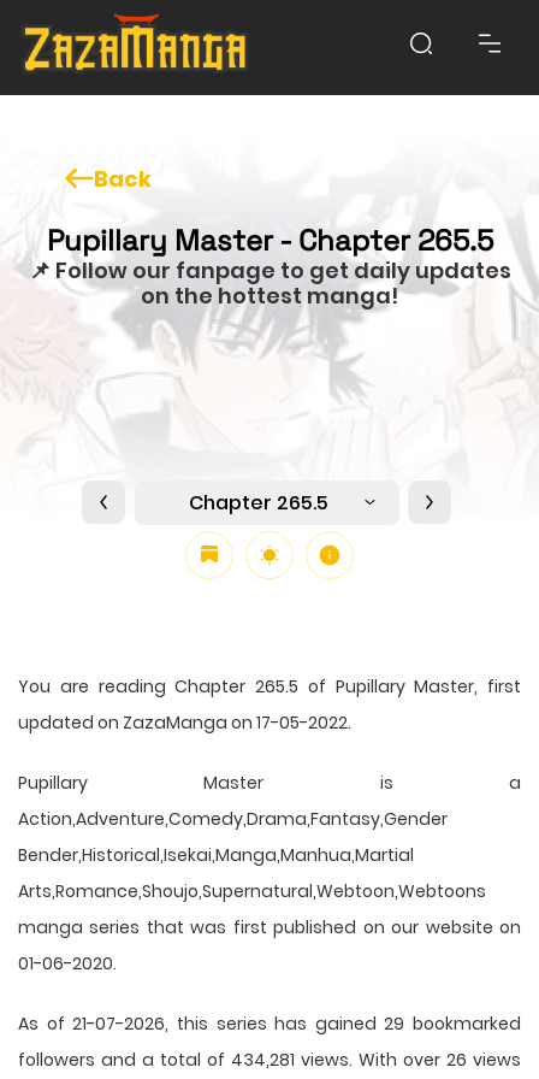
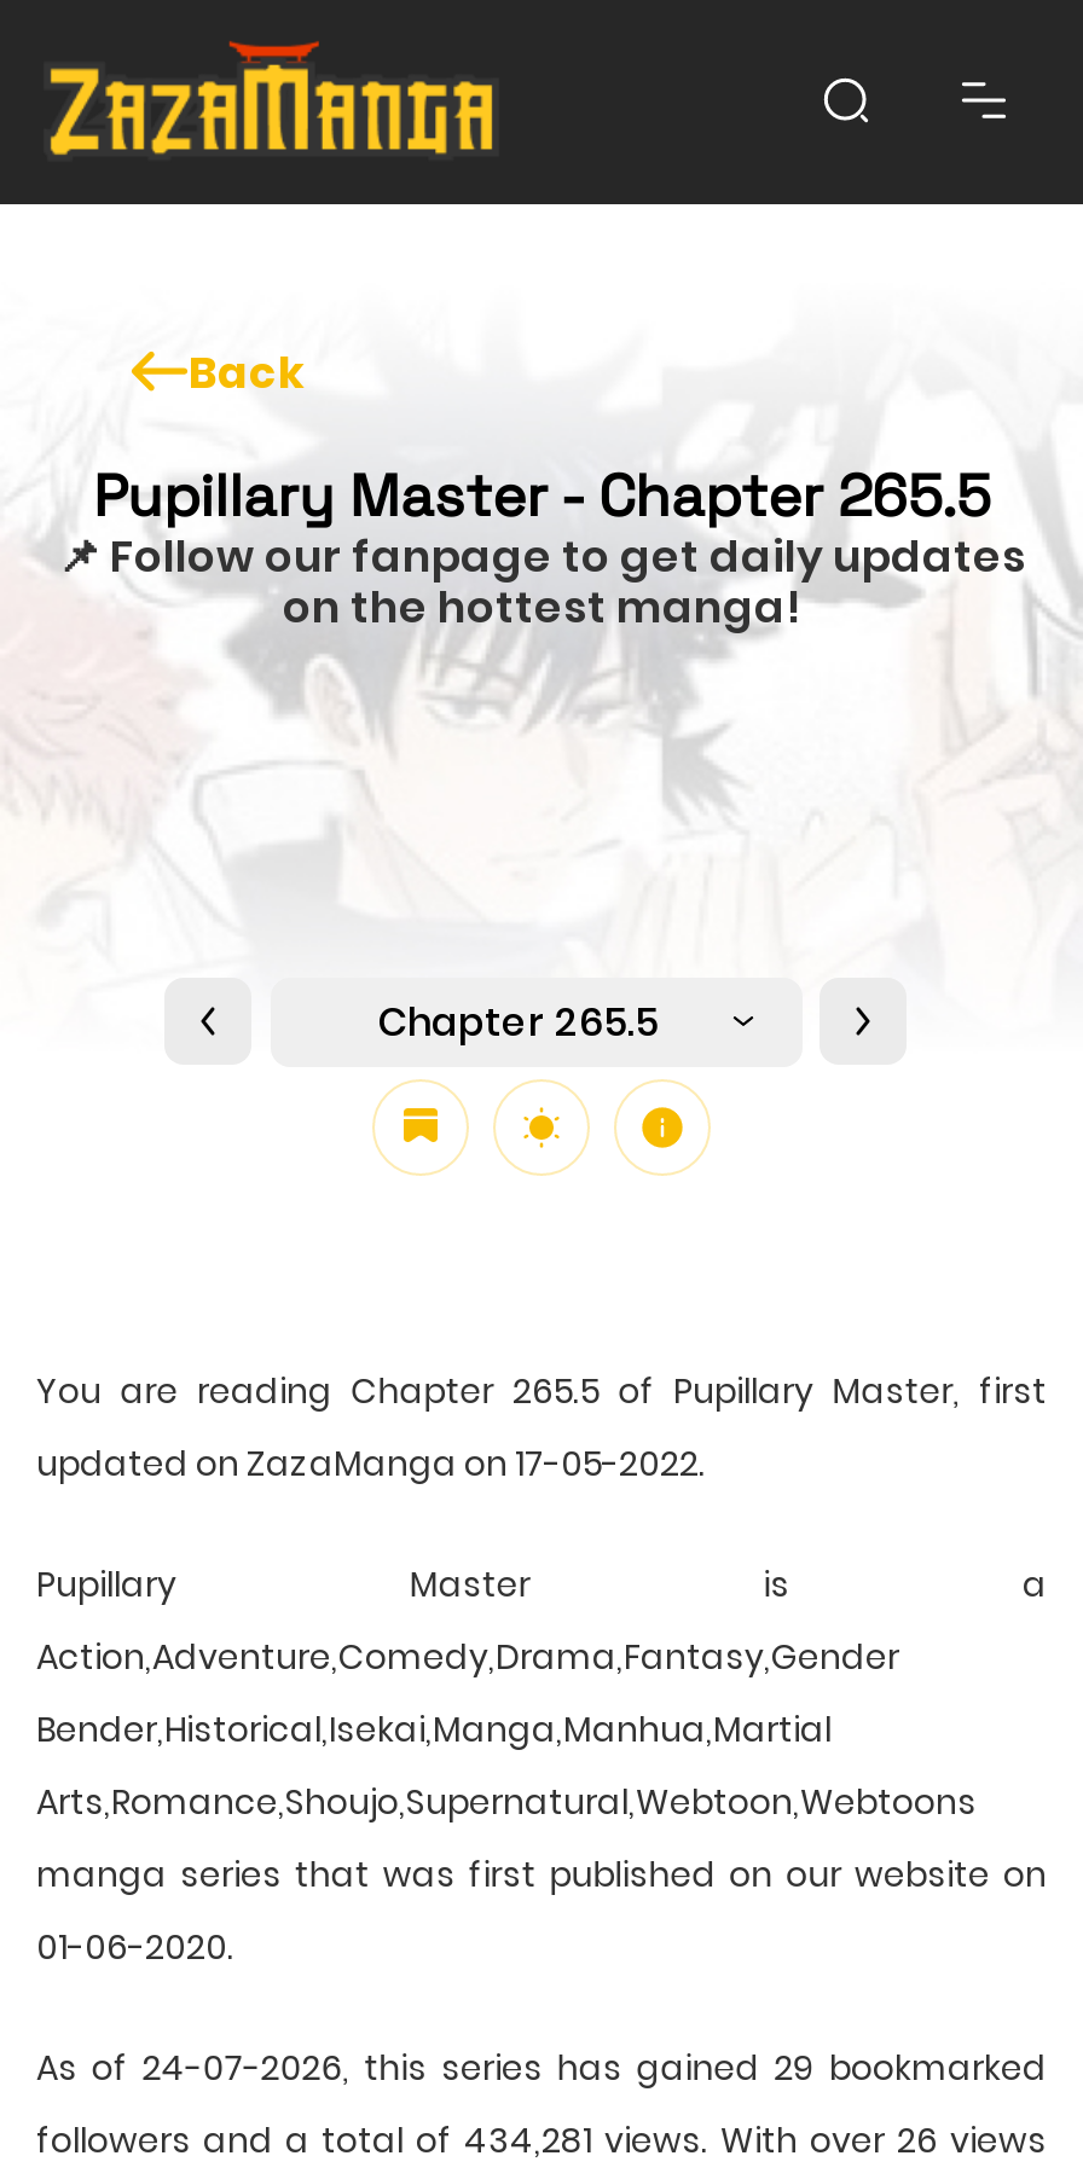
- As of 21-07-2026, this series has gained 29 bookmarked
+ As of 24-07-2026, this series has gained 29 bookmarked
